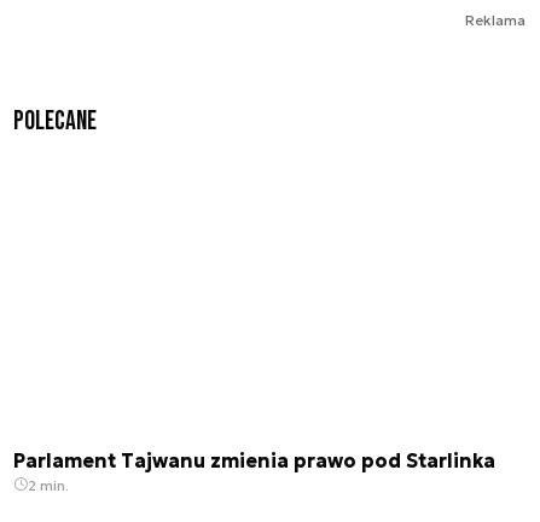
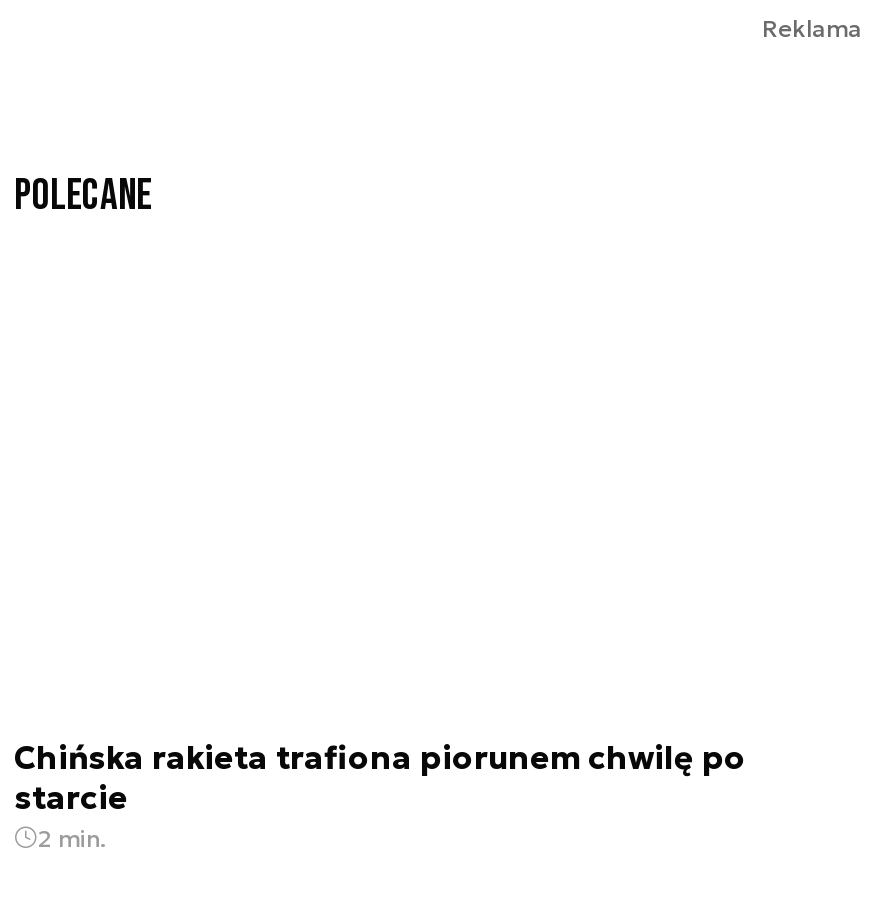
- Parlament Tajwanu zmienia prawo pod Starlinka
+ Chińska rakieta trafiona piorunem chwilę po
+ starcie
